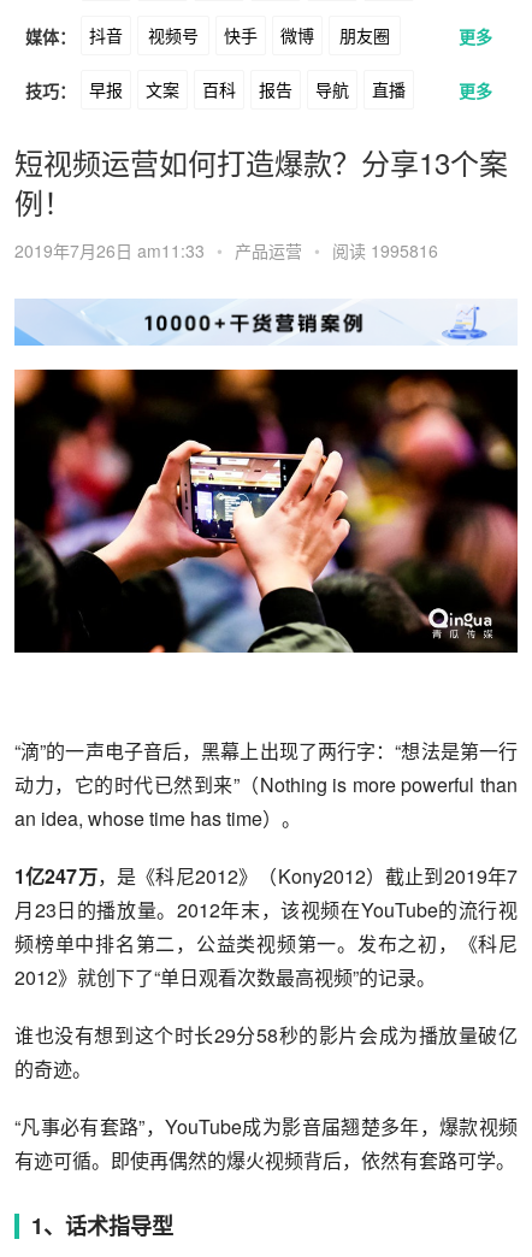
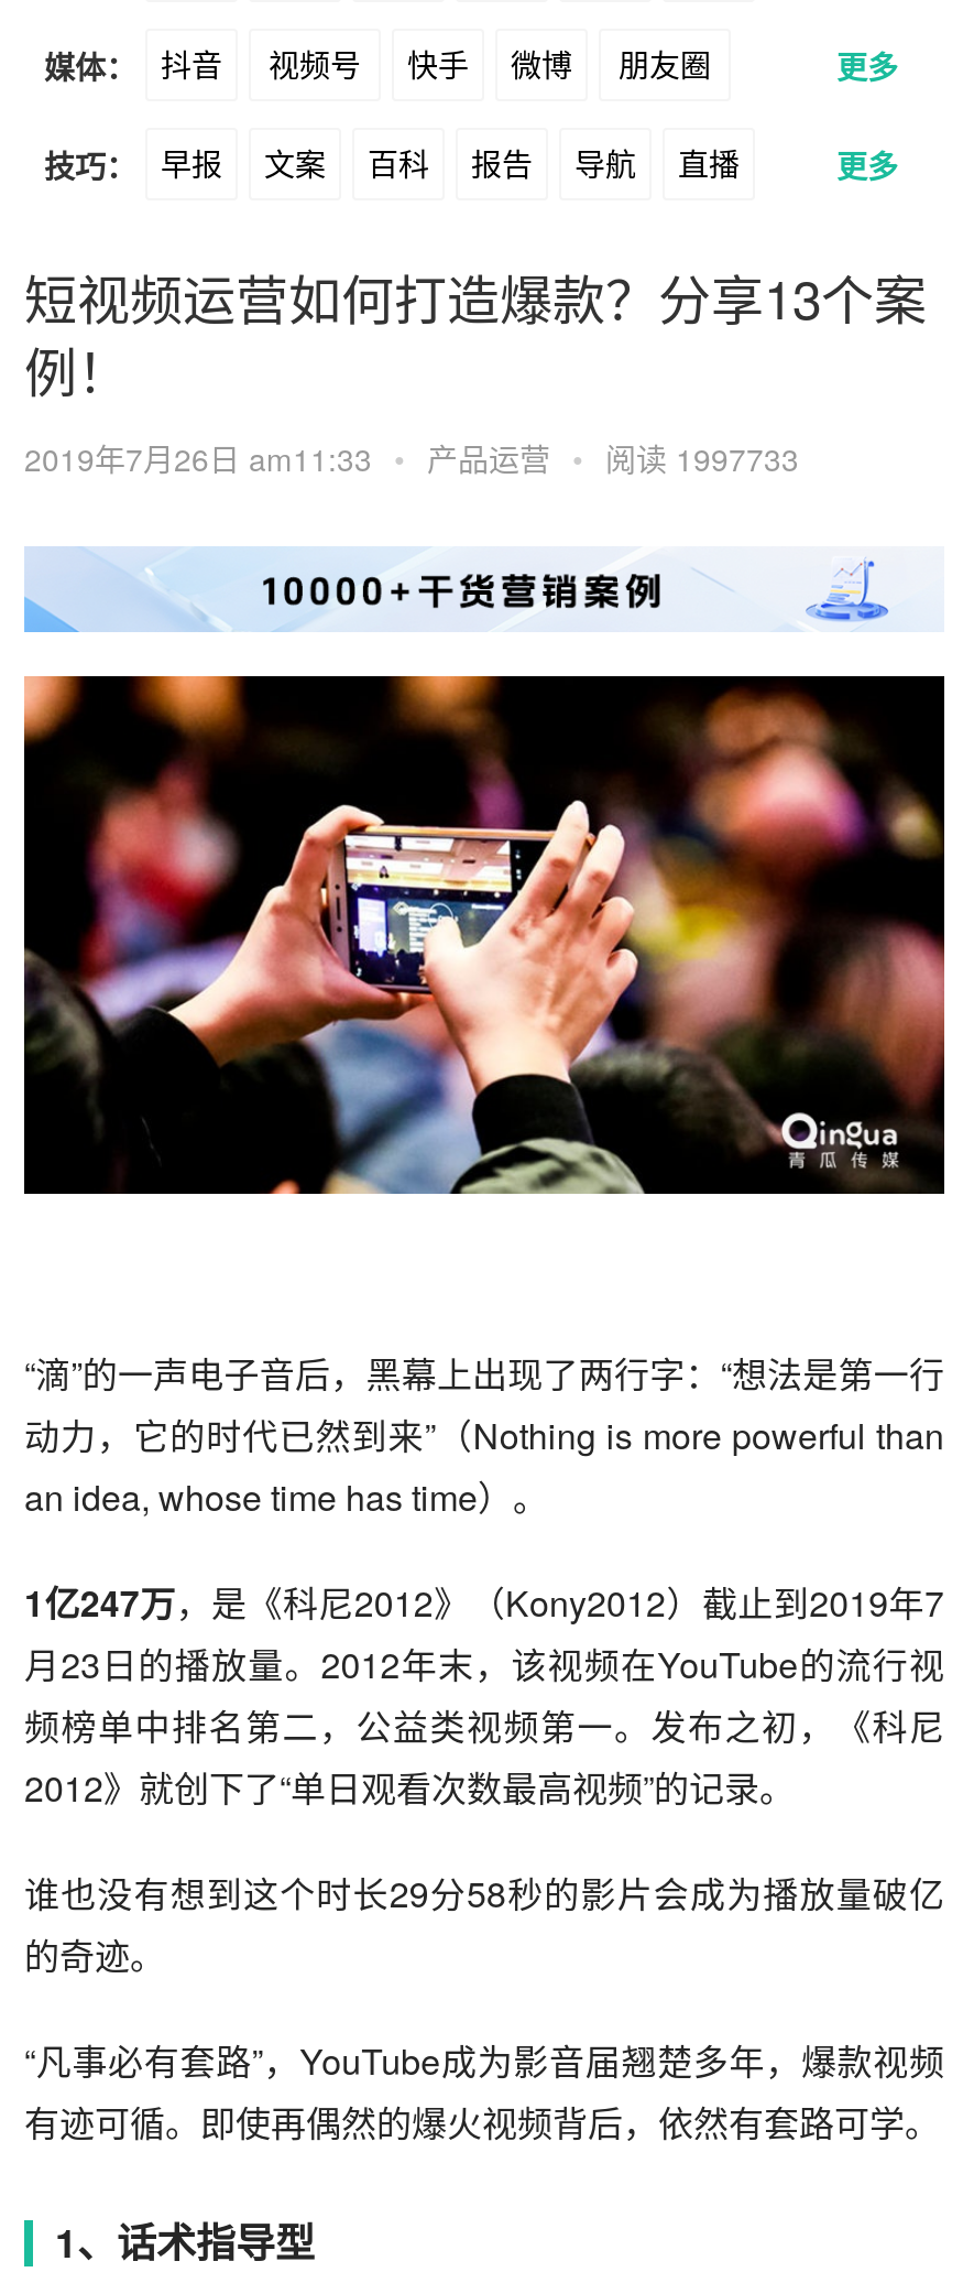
- 2019年7月26日 am11:33 • 产品运营 • 阅读 1995816
+ 2019年7月26日 am11:33 • 产品运营 • 阅读 1997733
